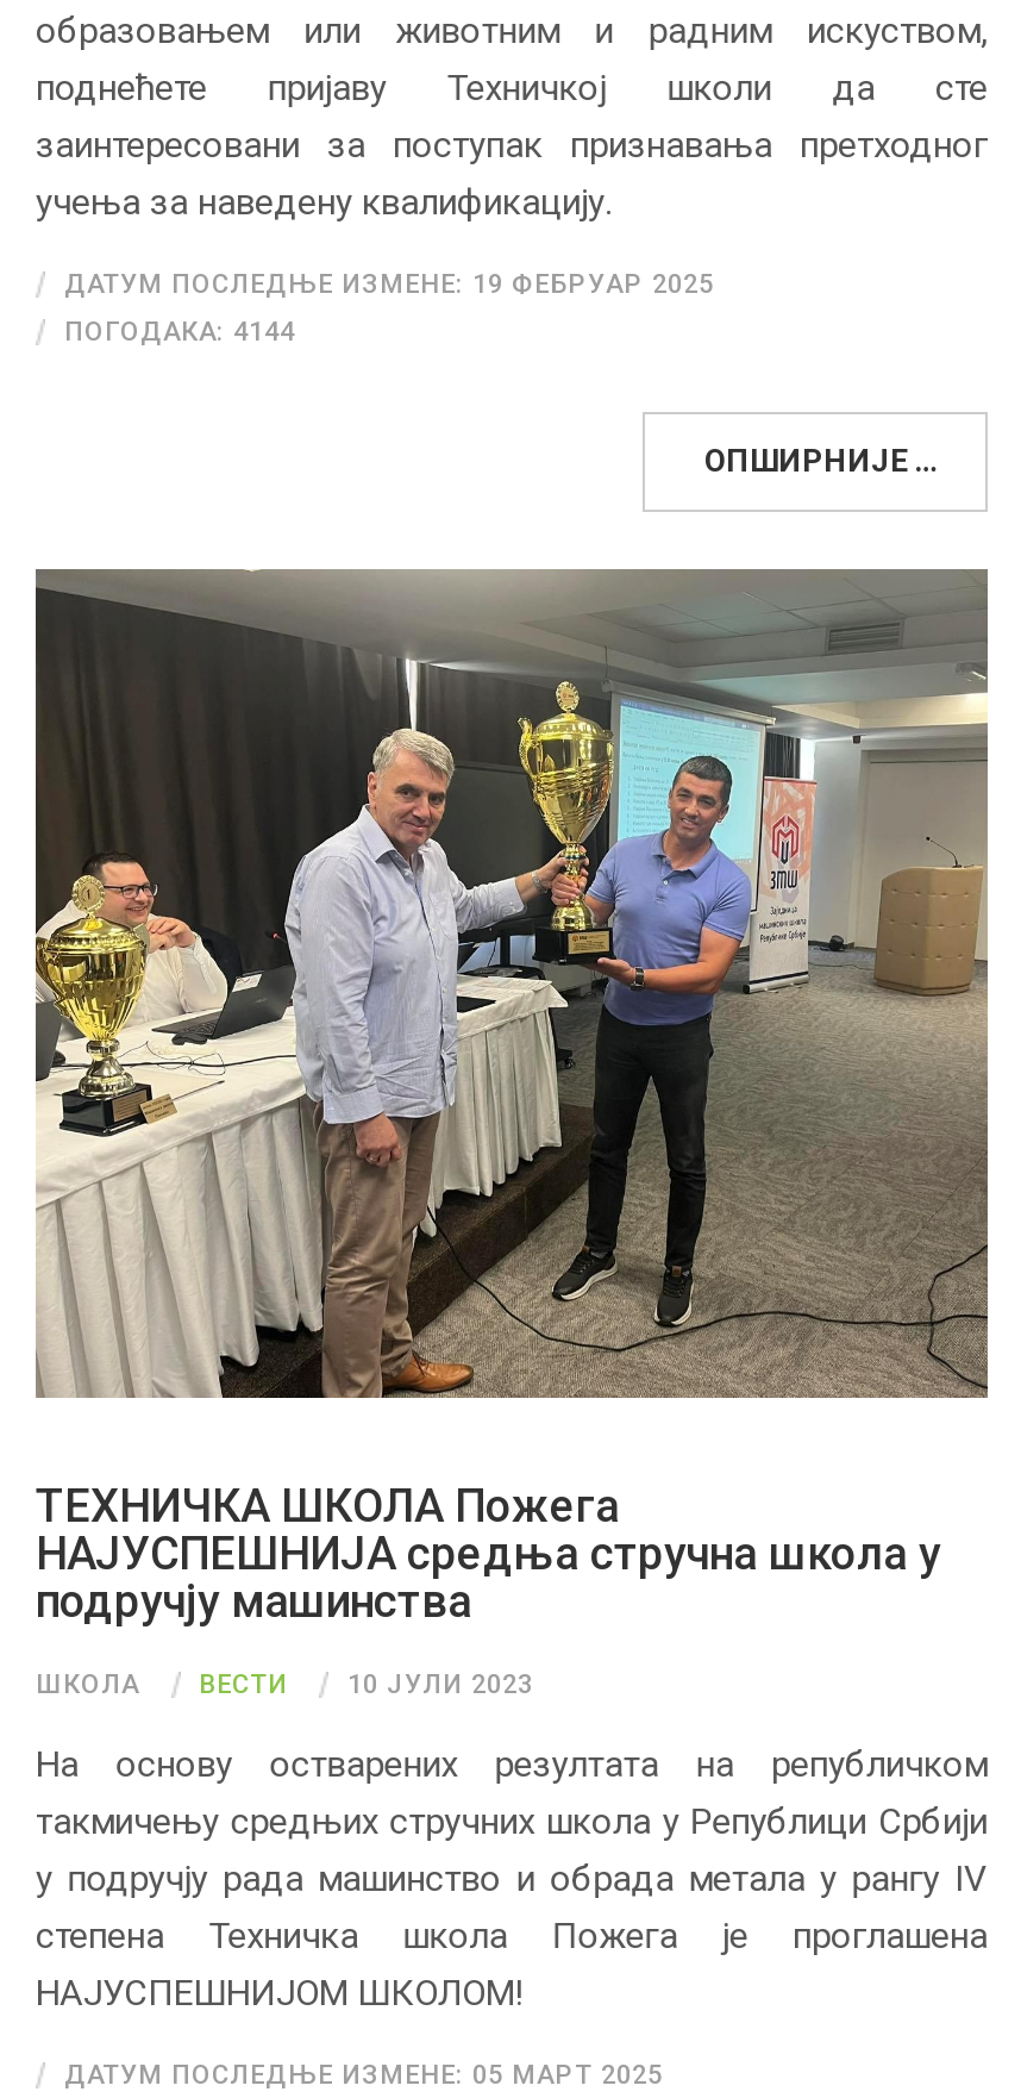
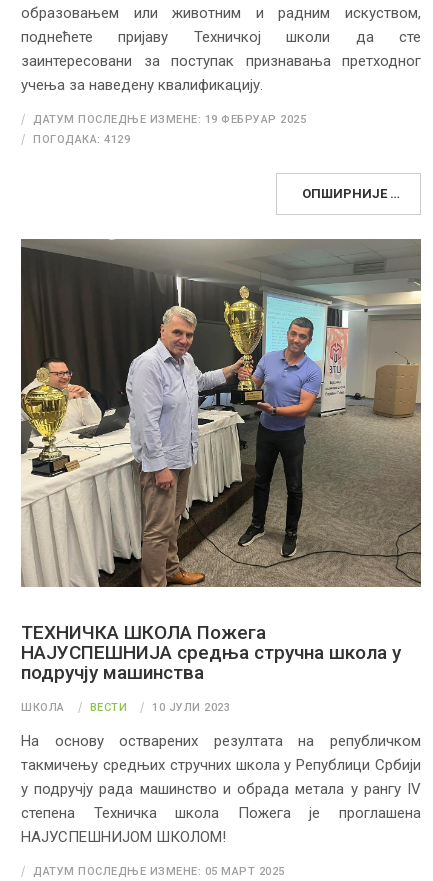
- ПОГОДАКА: 4144
+ ПОГОДАКА: 4129
